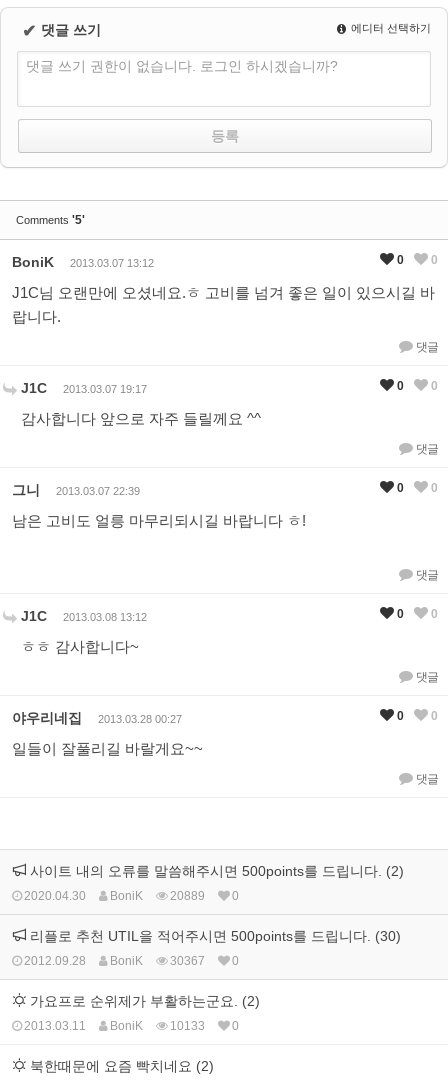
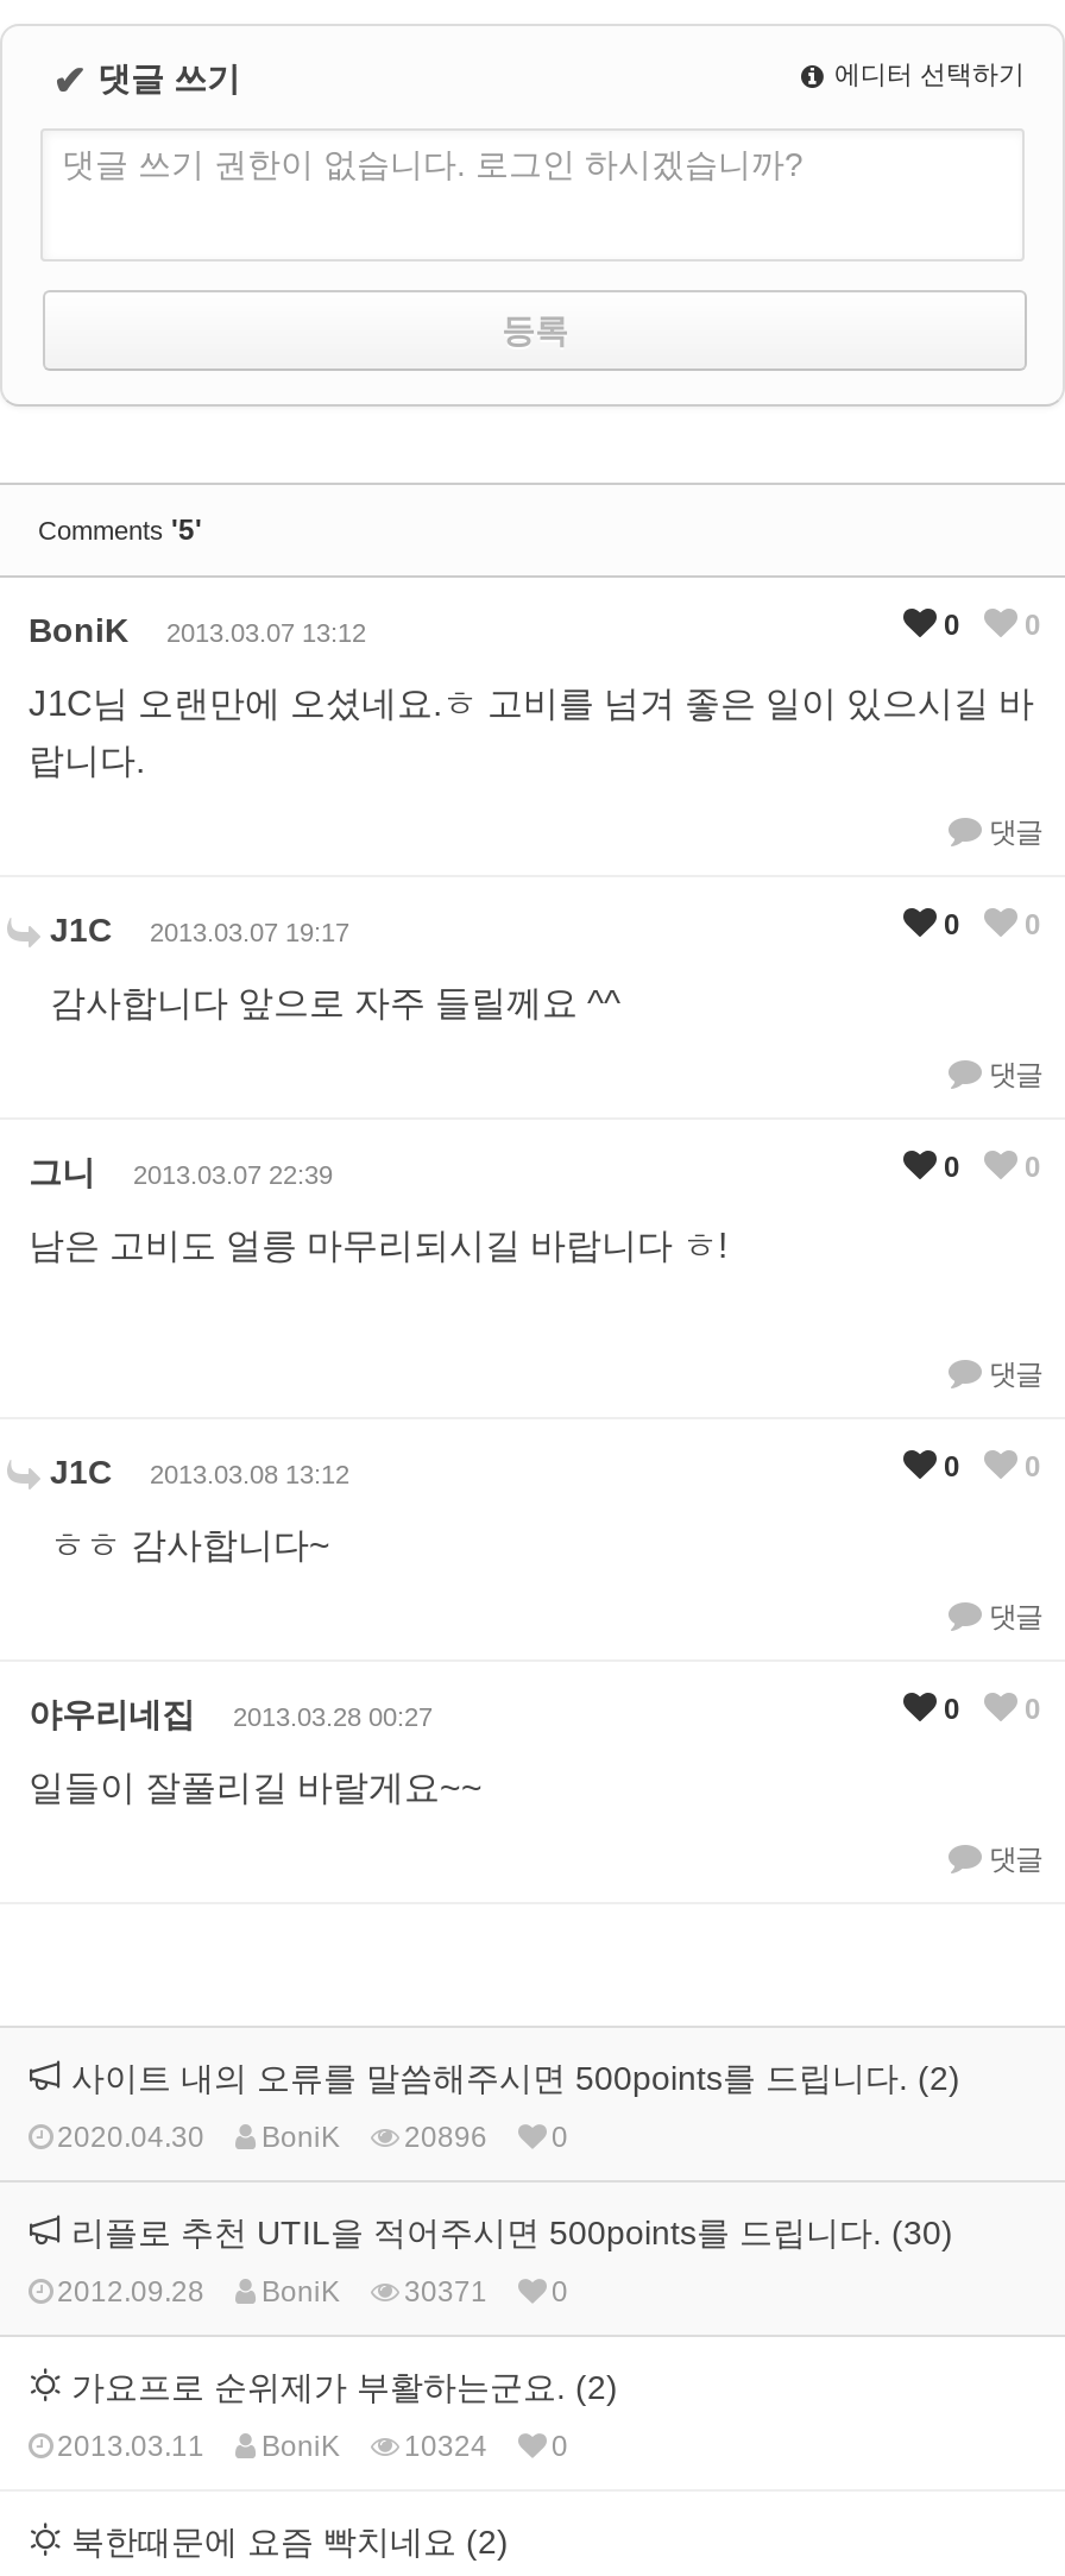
- 2020.04.30 BoniK 20889 0
+ 2020.04.30 BoniK 20896 0

- 2012.09.28 BoniK 30367 0
+ 2012.09.28 BoniK 30371 0

- 2013.03.11 BoniK 10133 0
+ 2013.03.11 BoniK 10324 0
